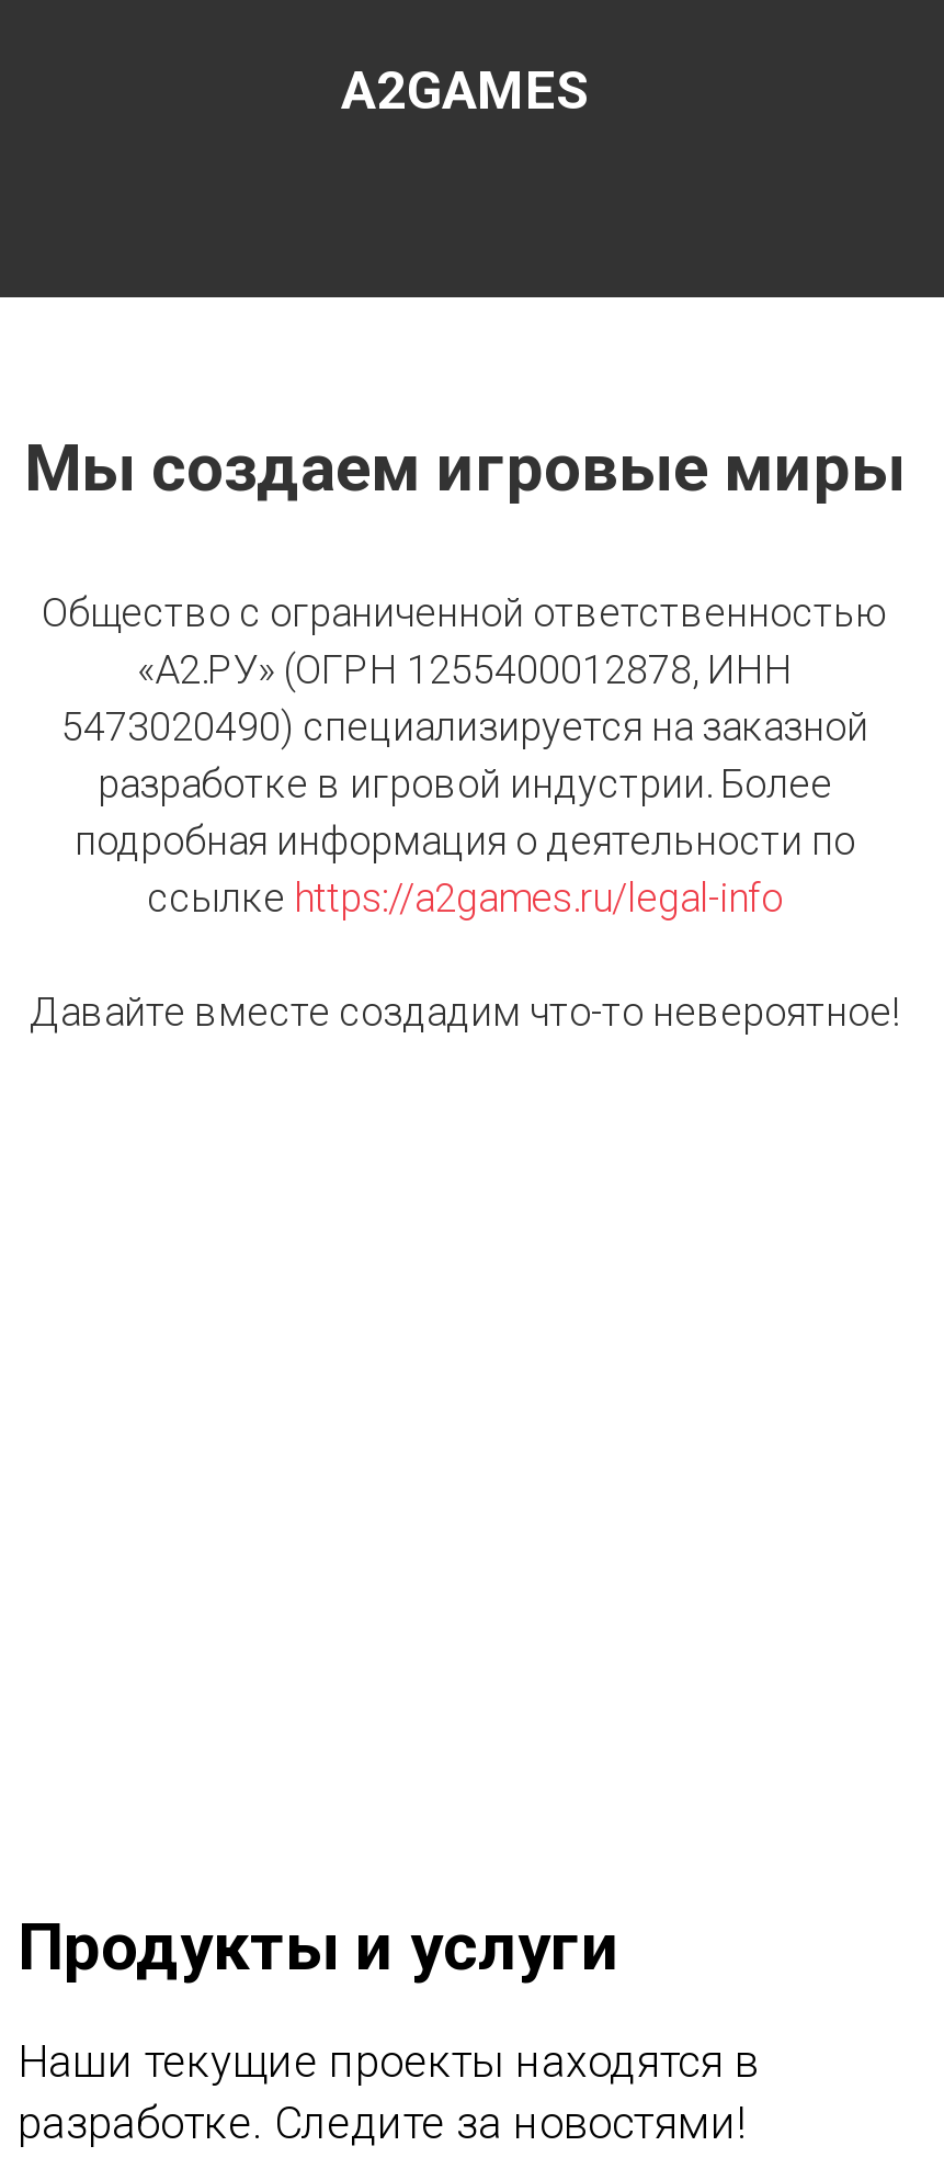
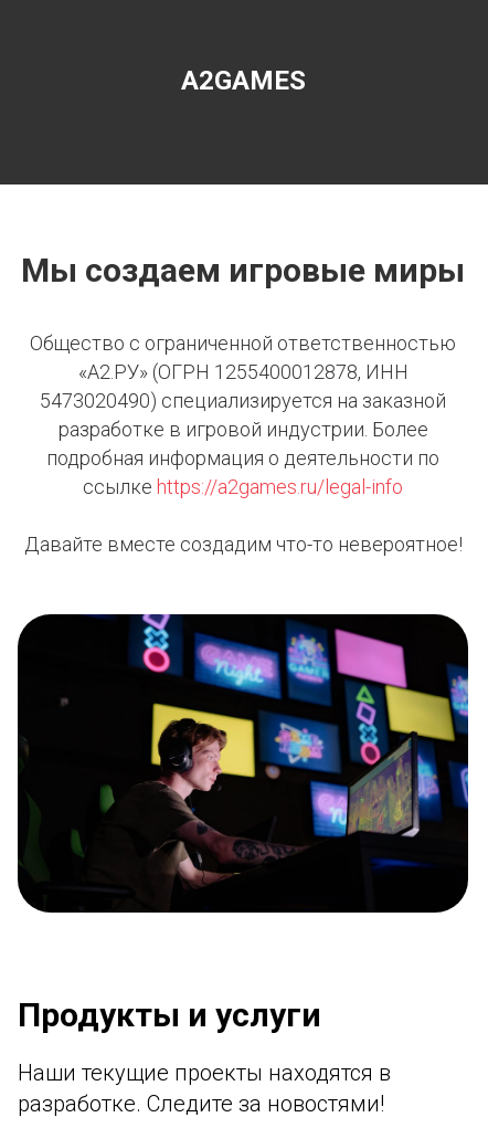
+ [image]
